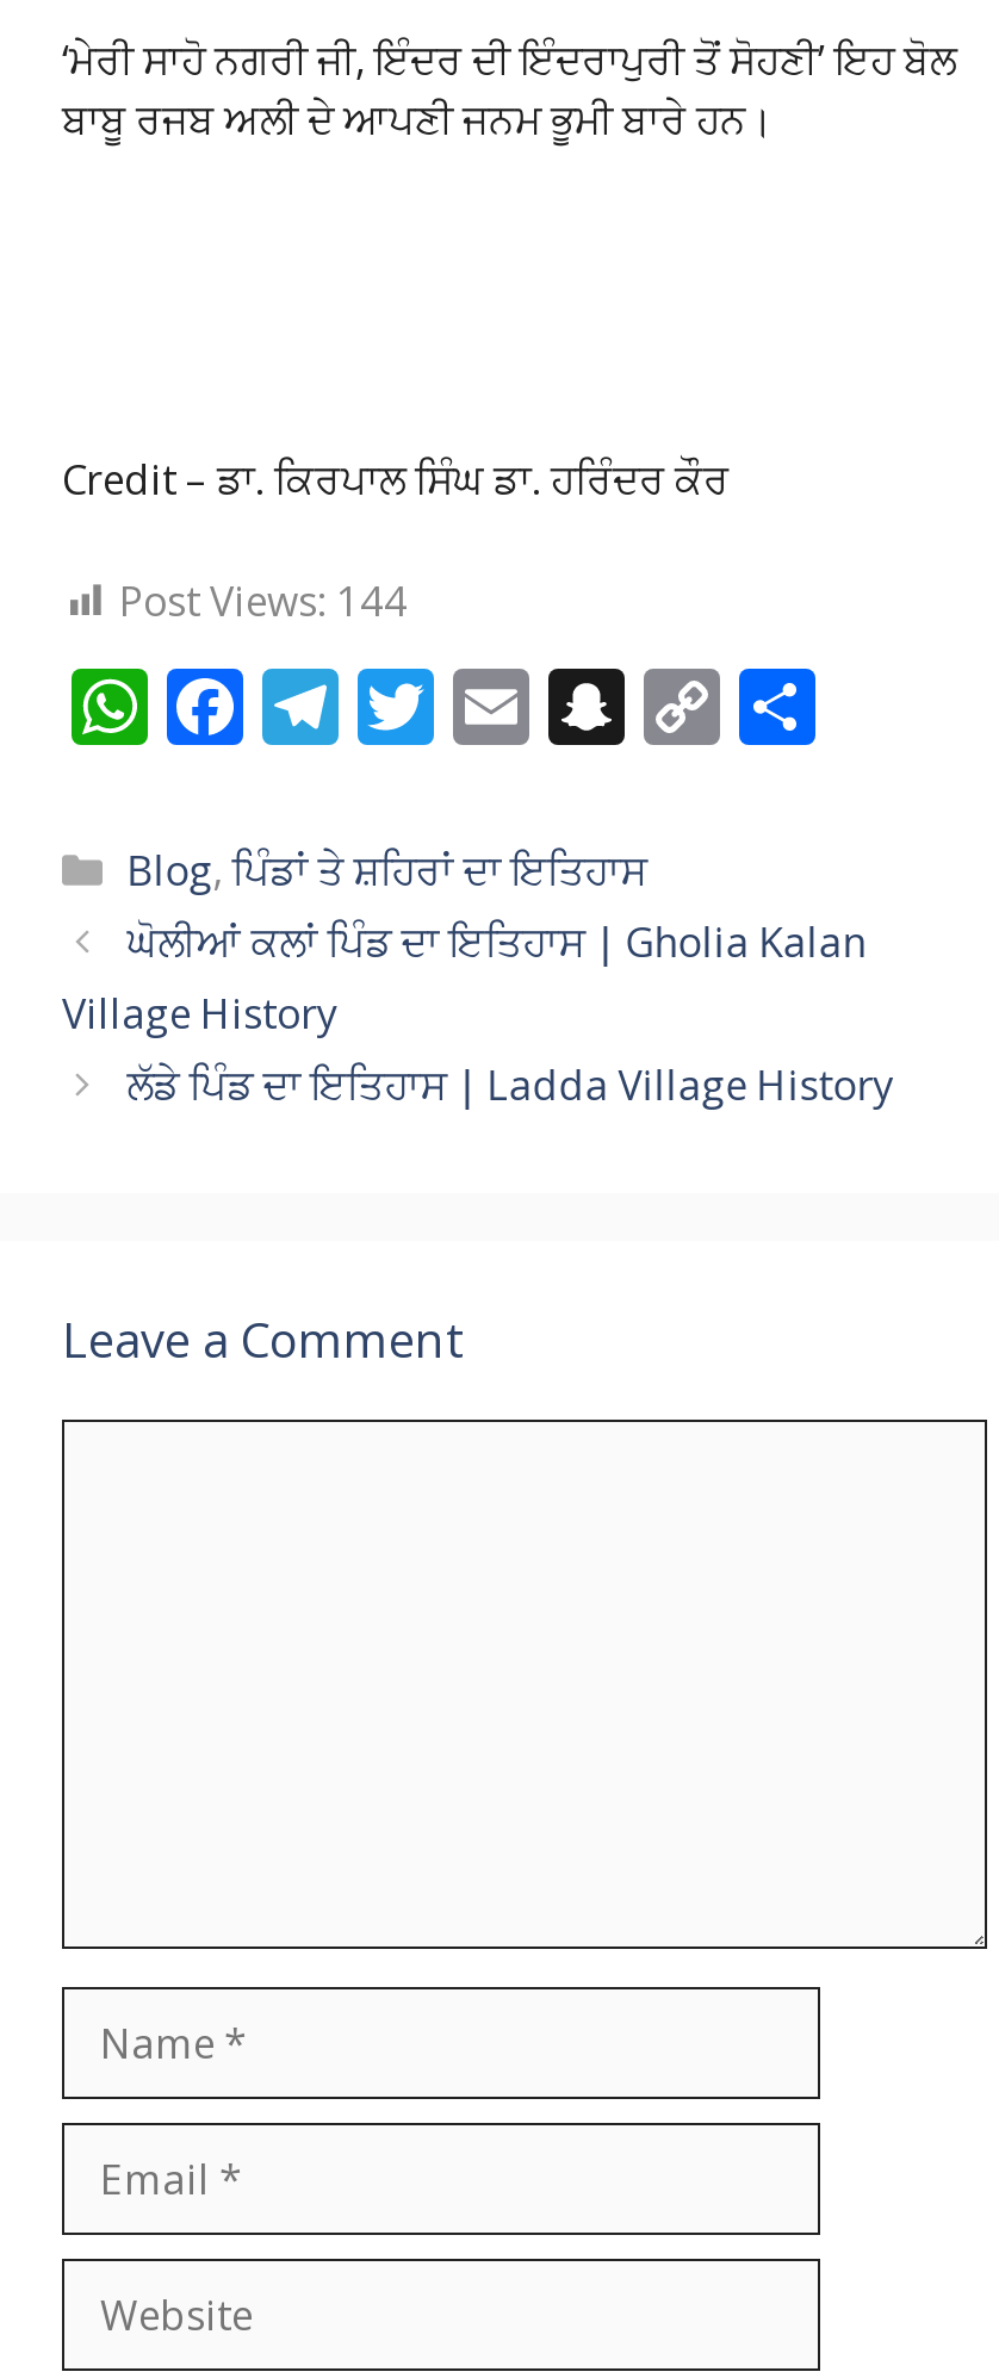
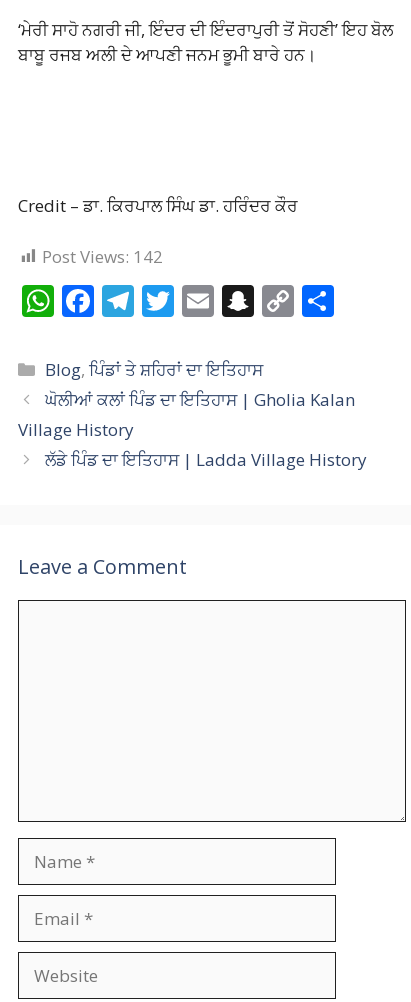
- Post Views: 144
+ Post Views: 142
